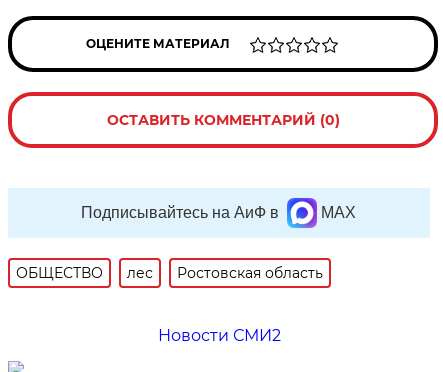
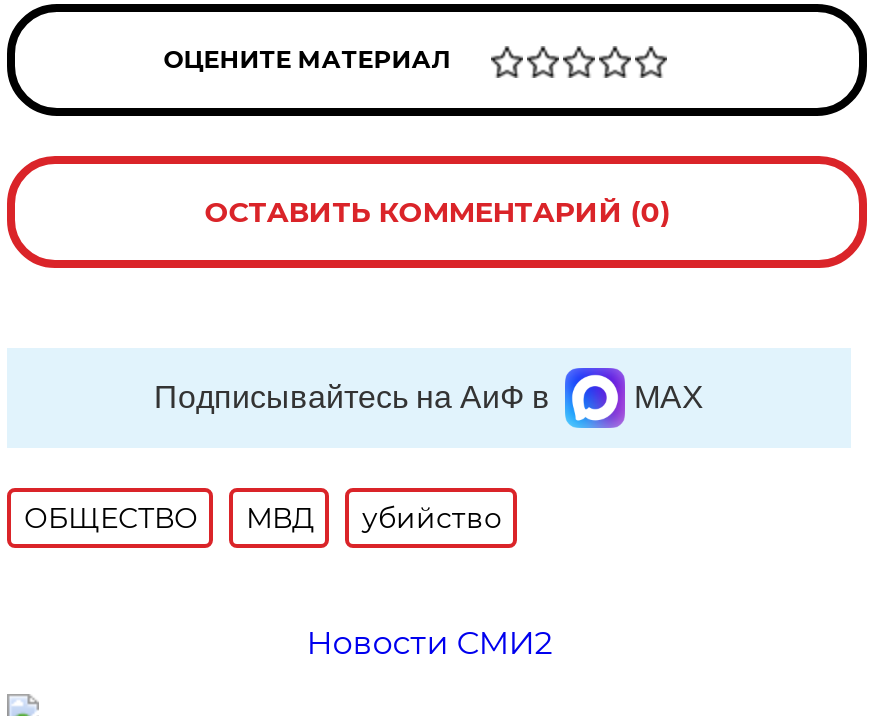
- лес
- Ростовская область
+ МВД
+ убийство
